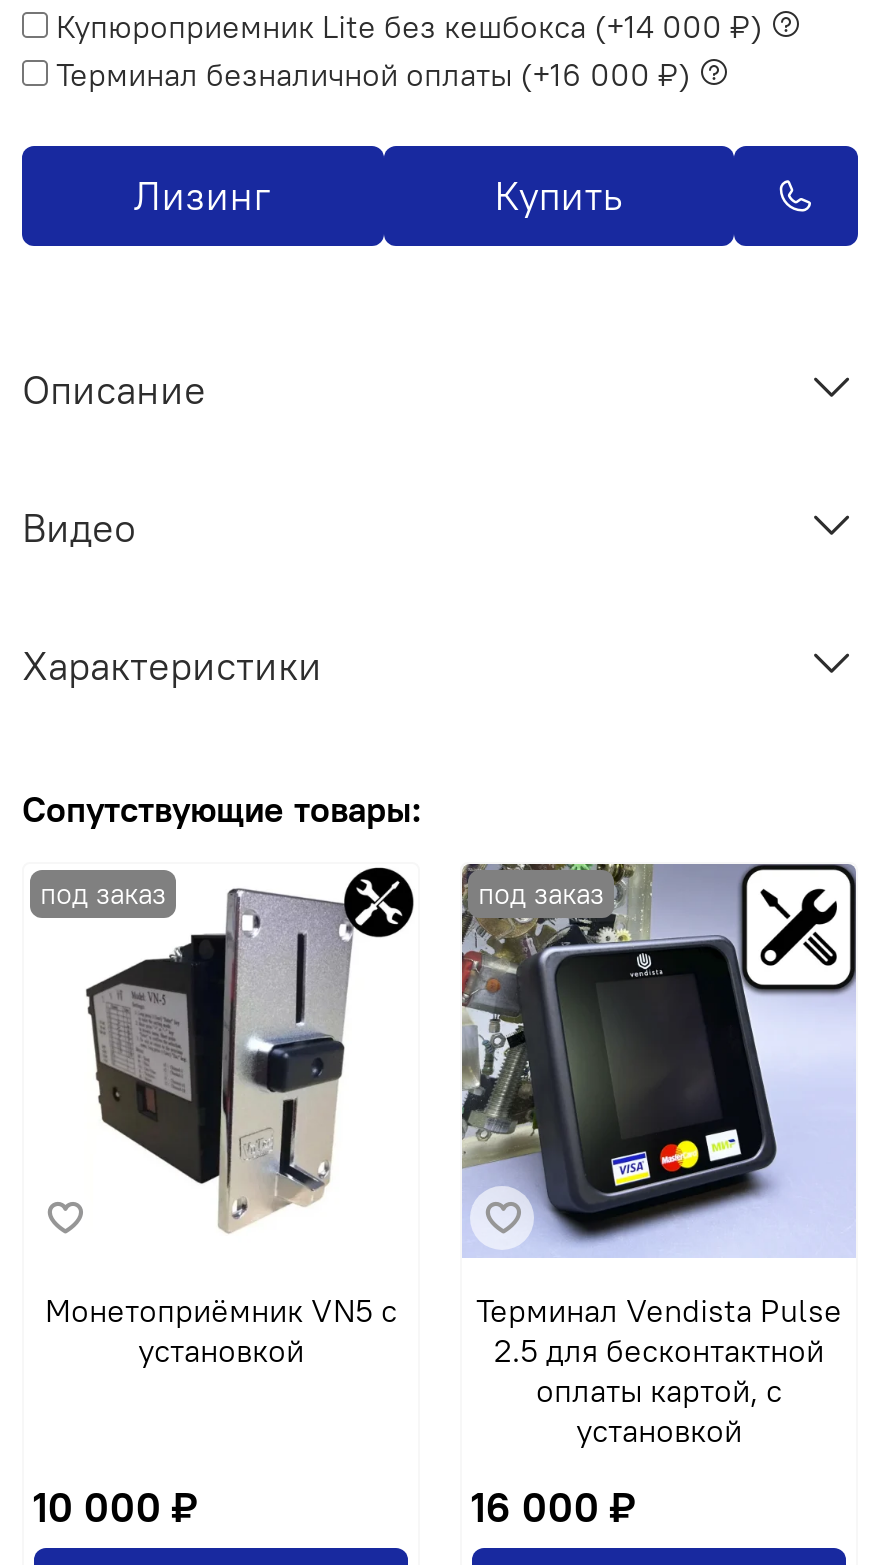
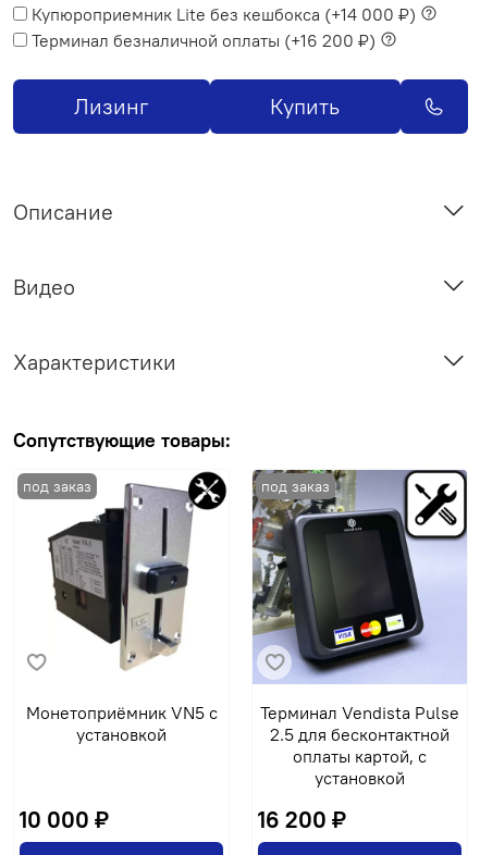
- Терминал безналичной оплаты (+16 000 ₽)
+ Терминал безналичной оплаты (+16 200 ₽)

- 16 000 ₽
+ 16 200 ₽
